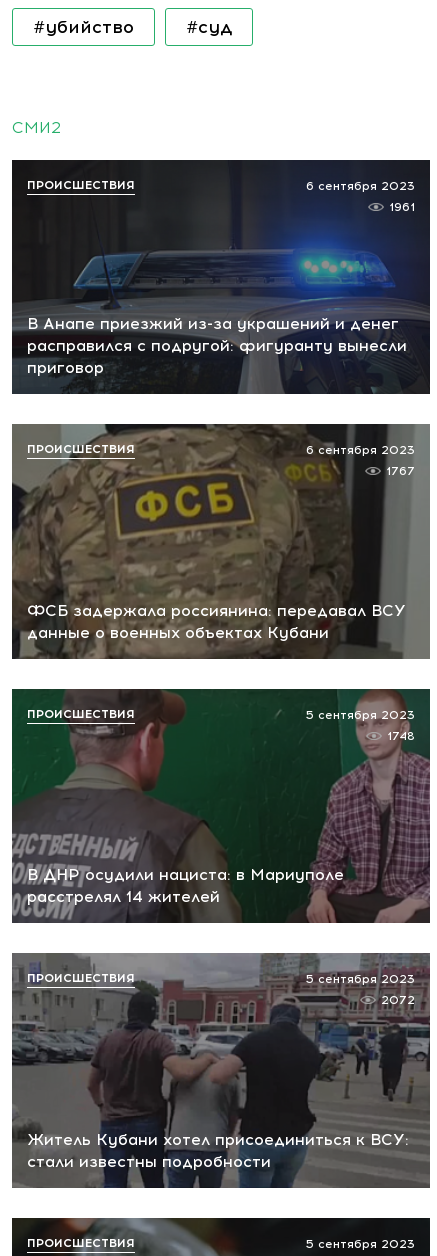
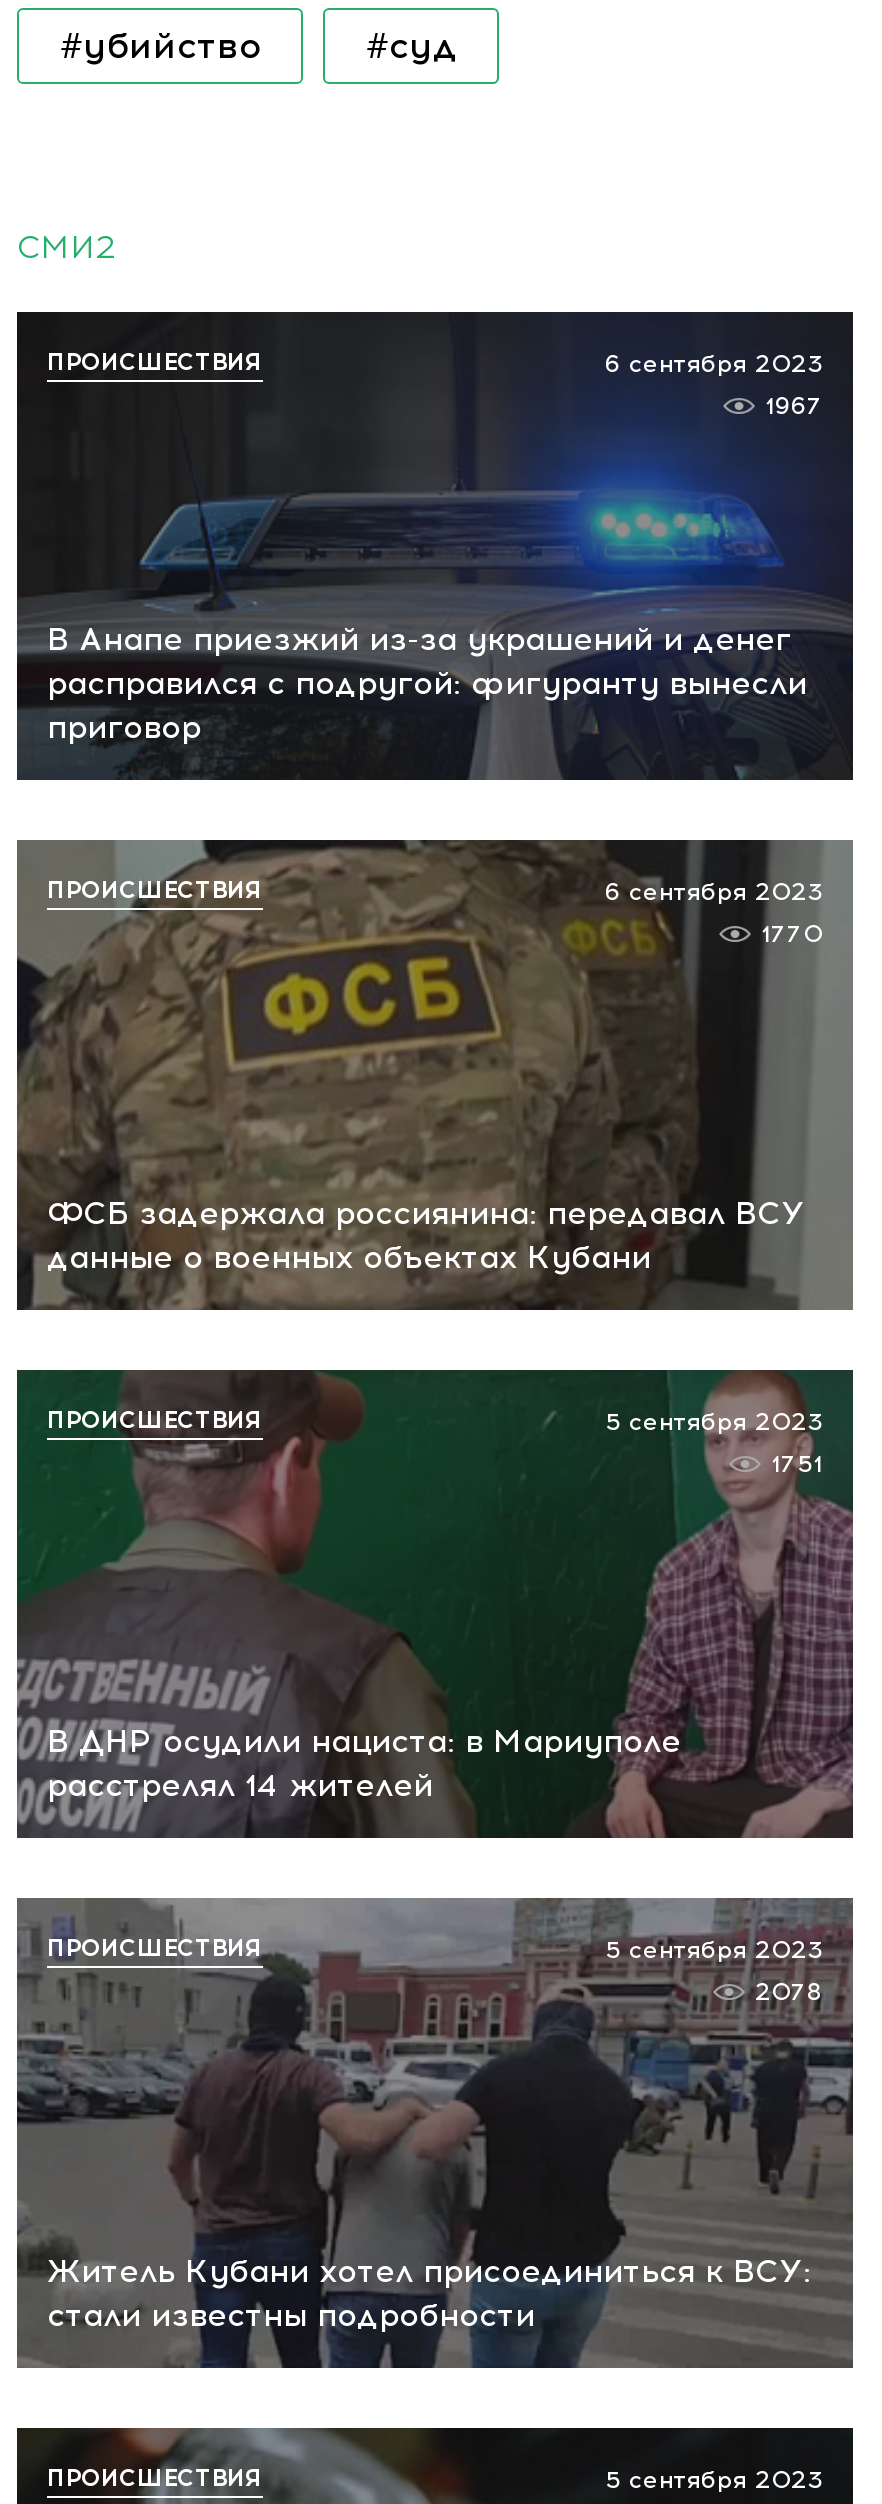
- 1961
+ 1967

- 1767
+ 1770

- 1748
+ 1751

- 2072
+ 2078
